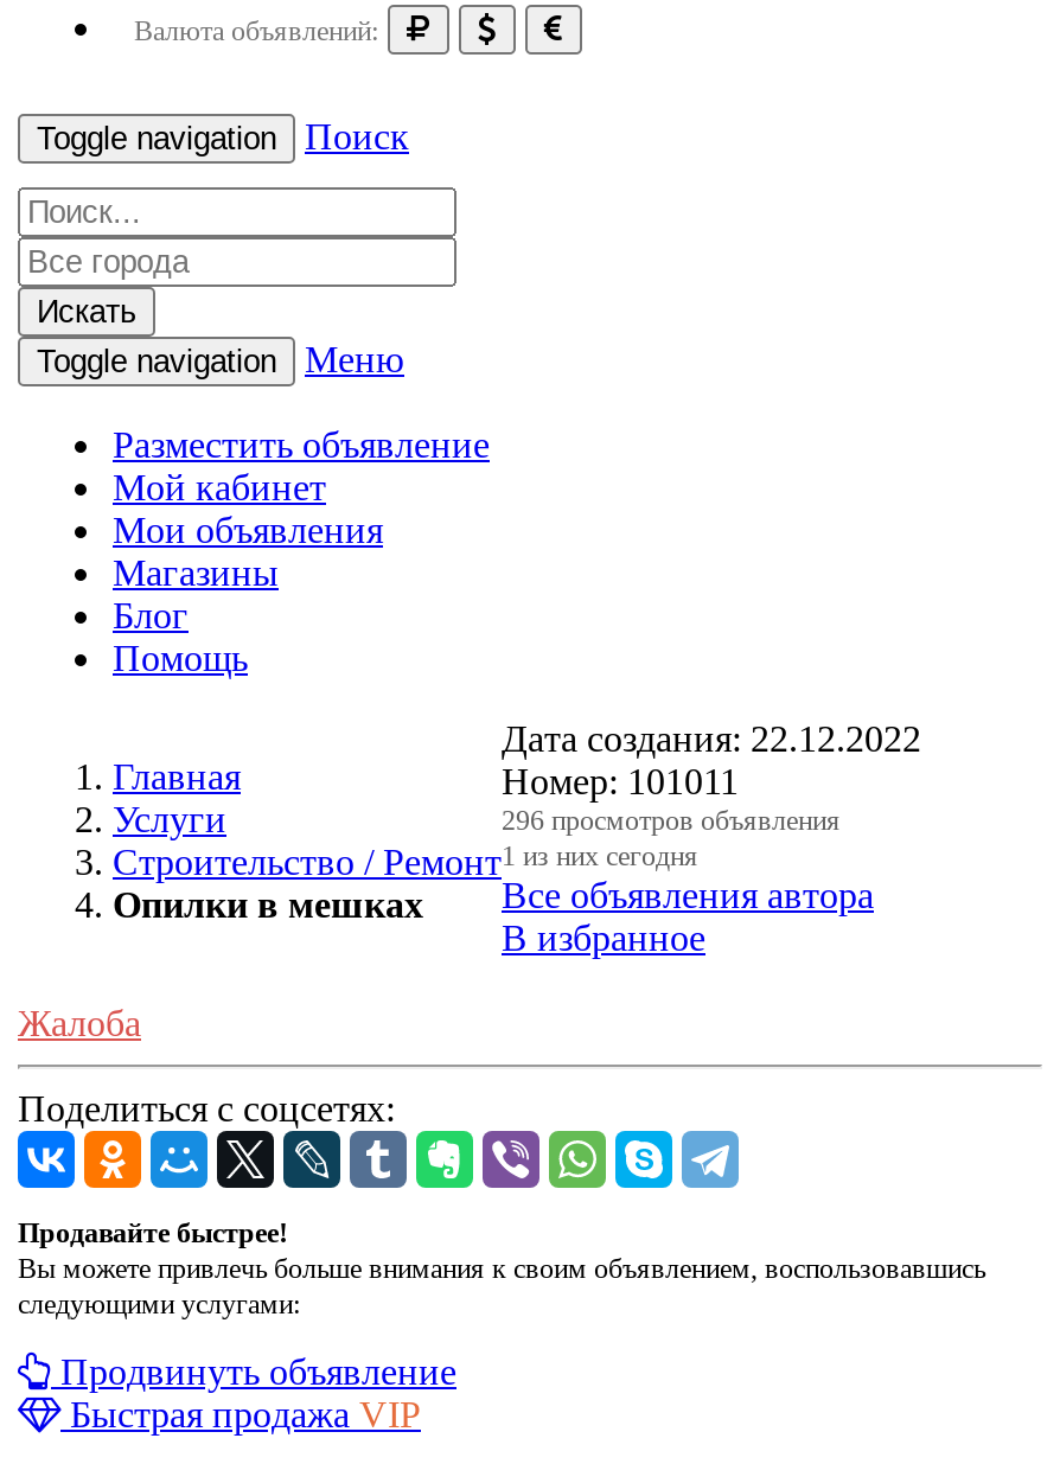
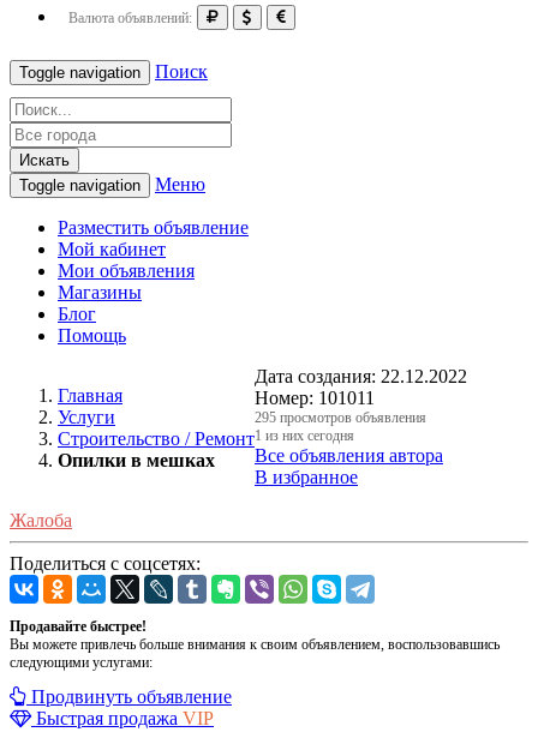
- 296 просмотров объявления
+ 295 просмотров объявления
